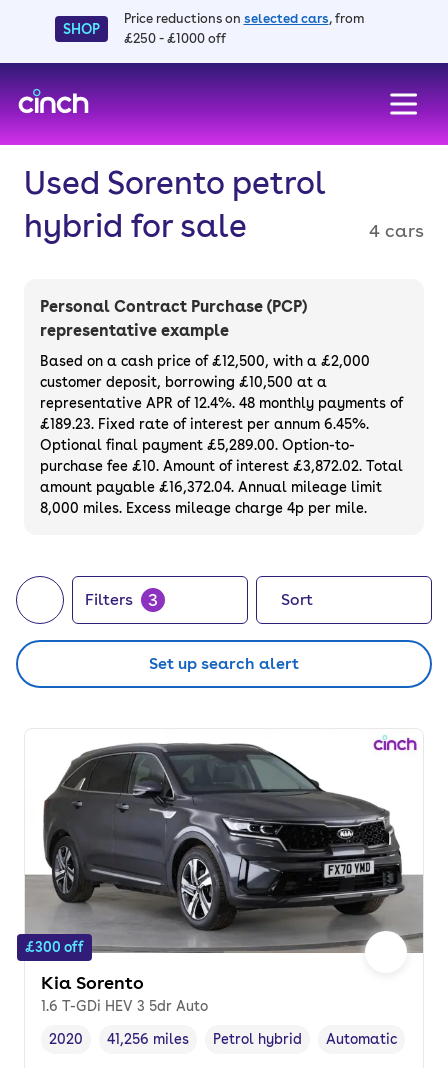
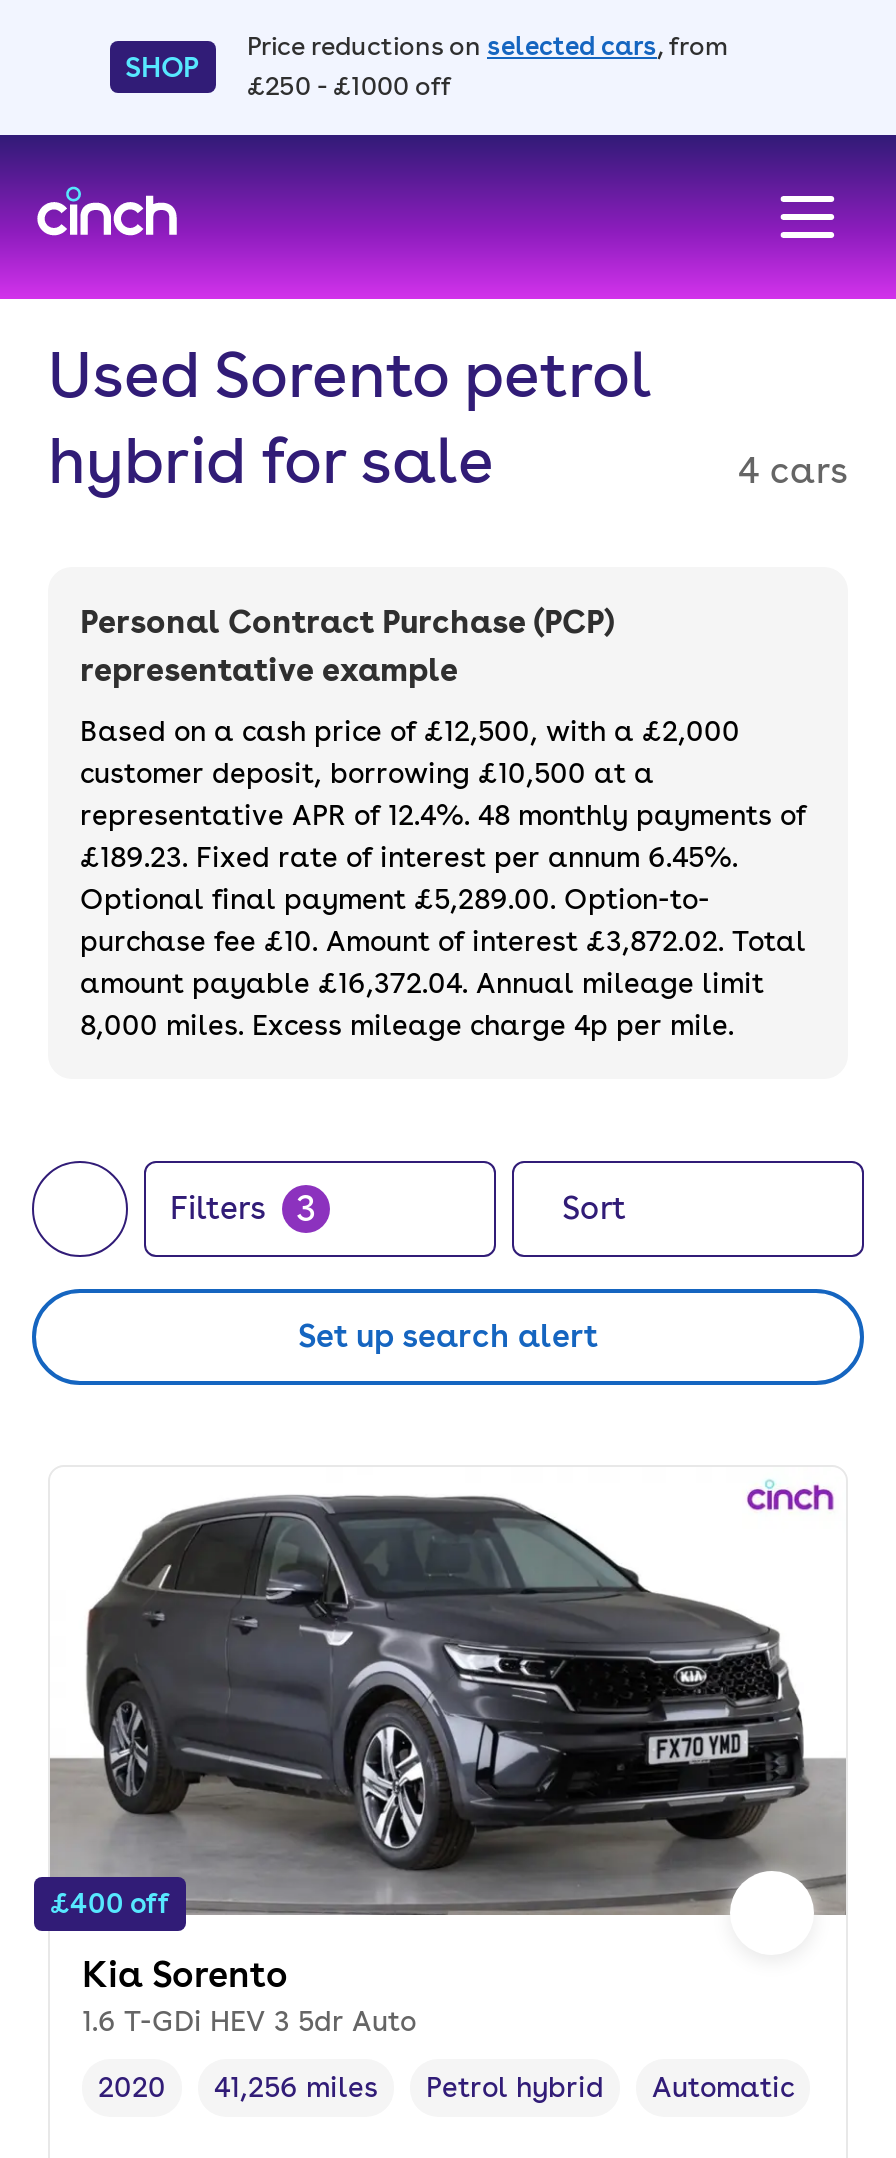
- £300 off
+ £400 off
